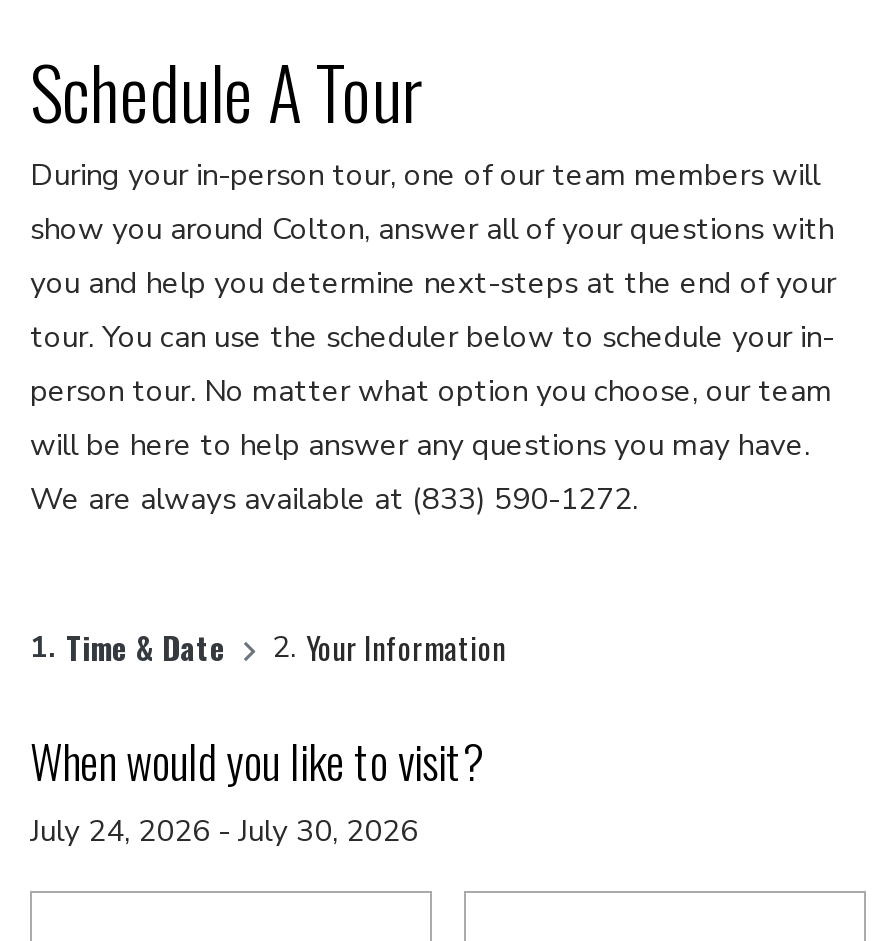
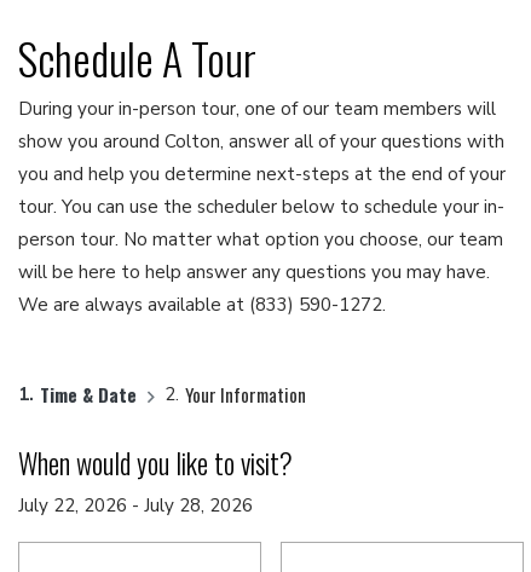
- July 24, 2026 - July 30, 2026
+ July 22, 2026 - July 28, 2026
